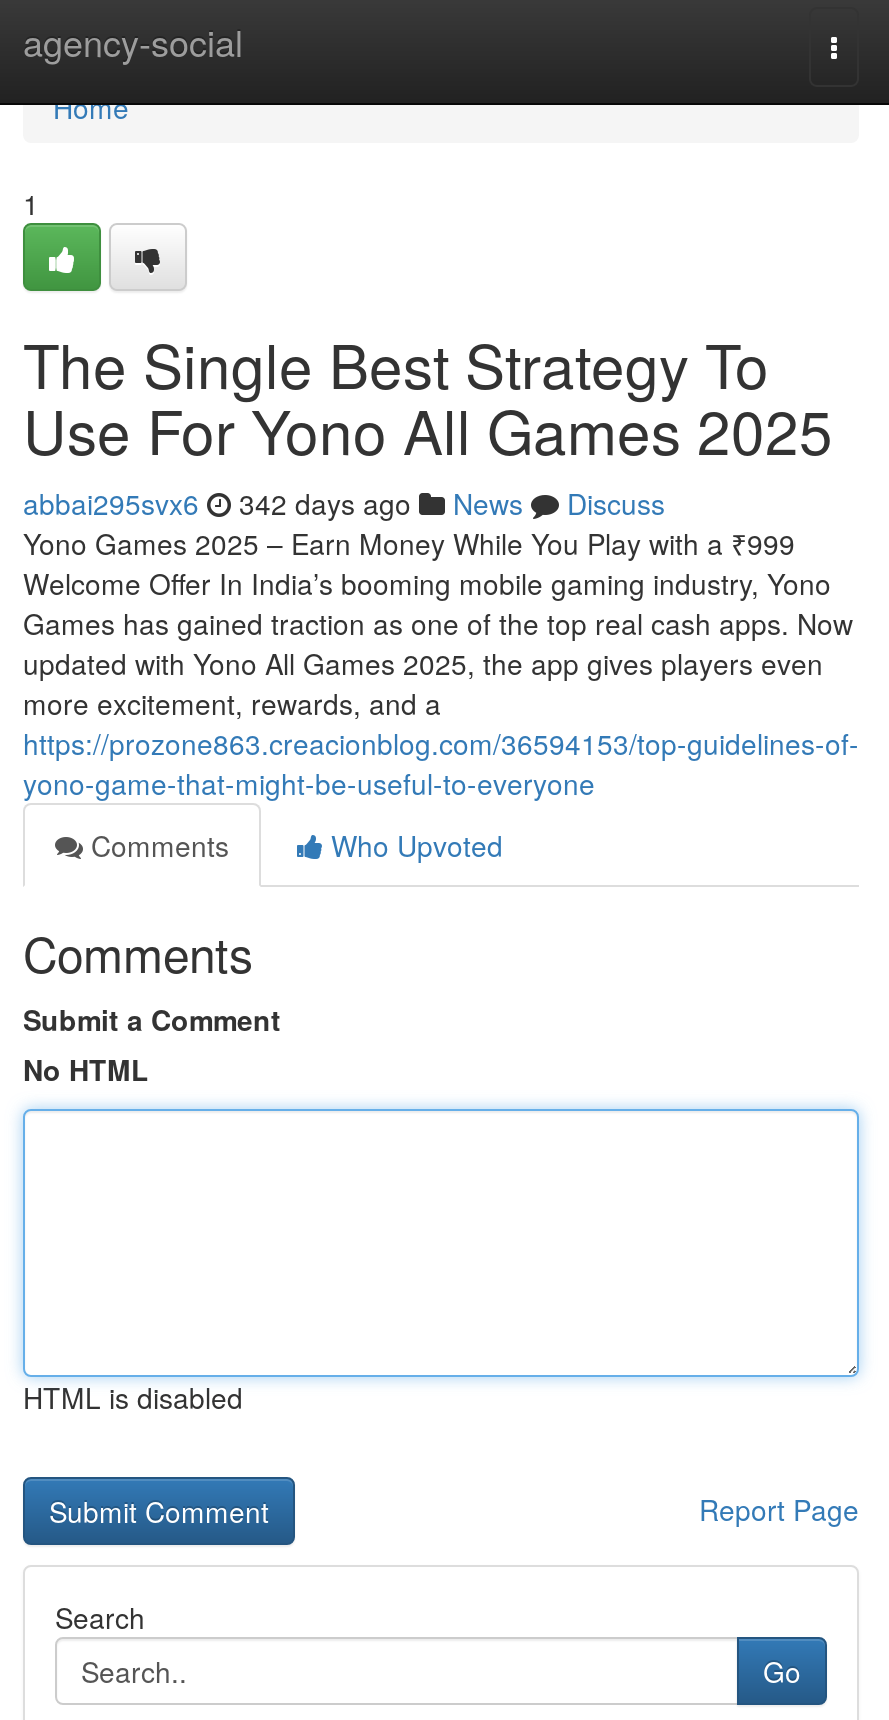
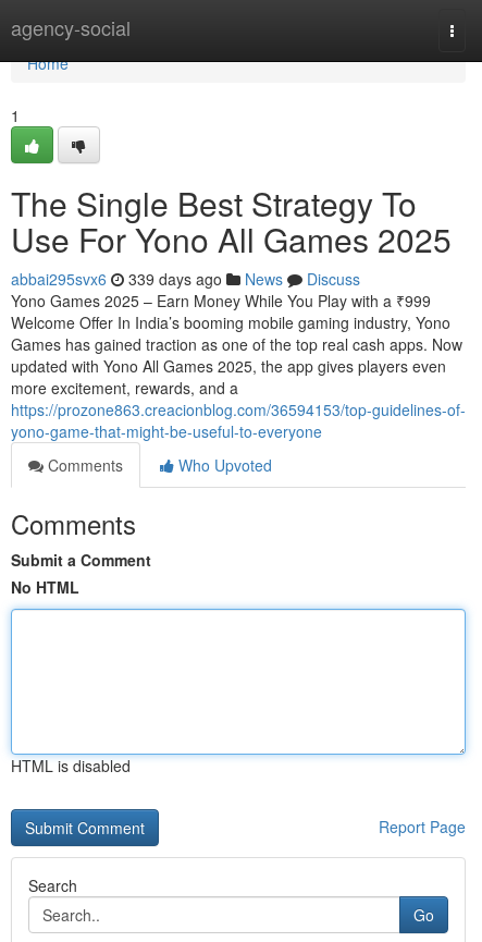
- abbai295svx6 342 days ago News Discuss
+ abbai295svx6 339 days ago News Discuss
